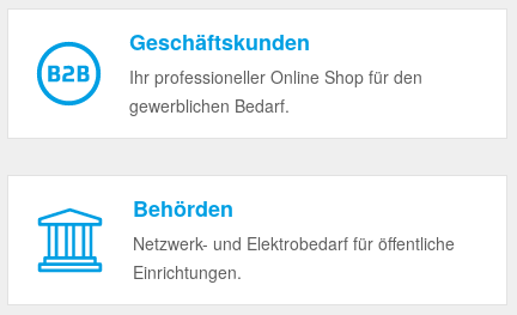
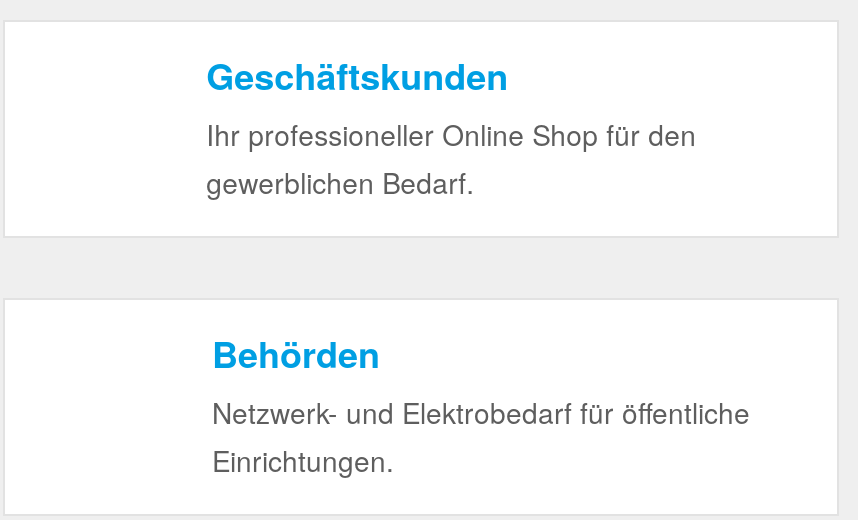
- [image]

- [image]
